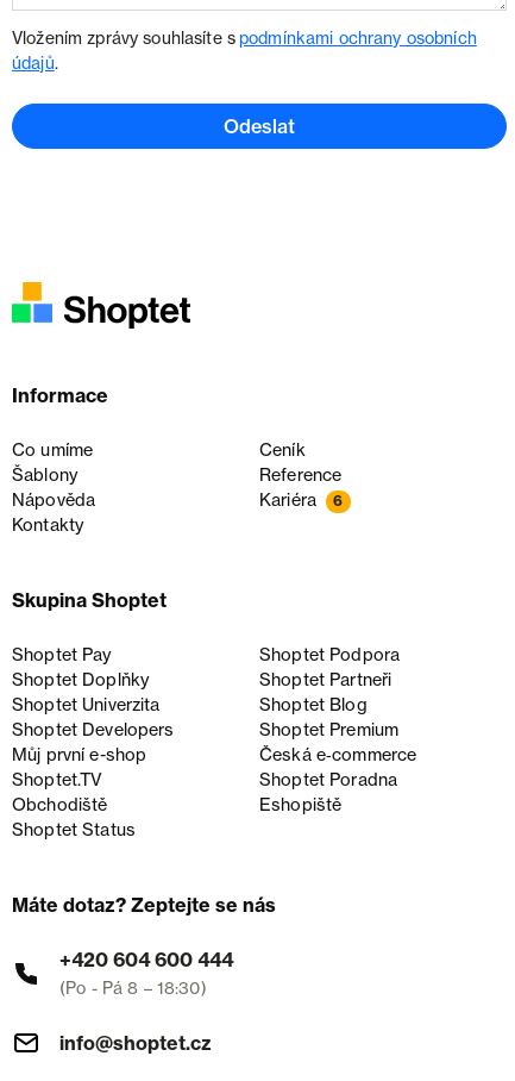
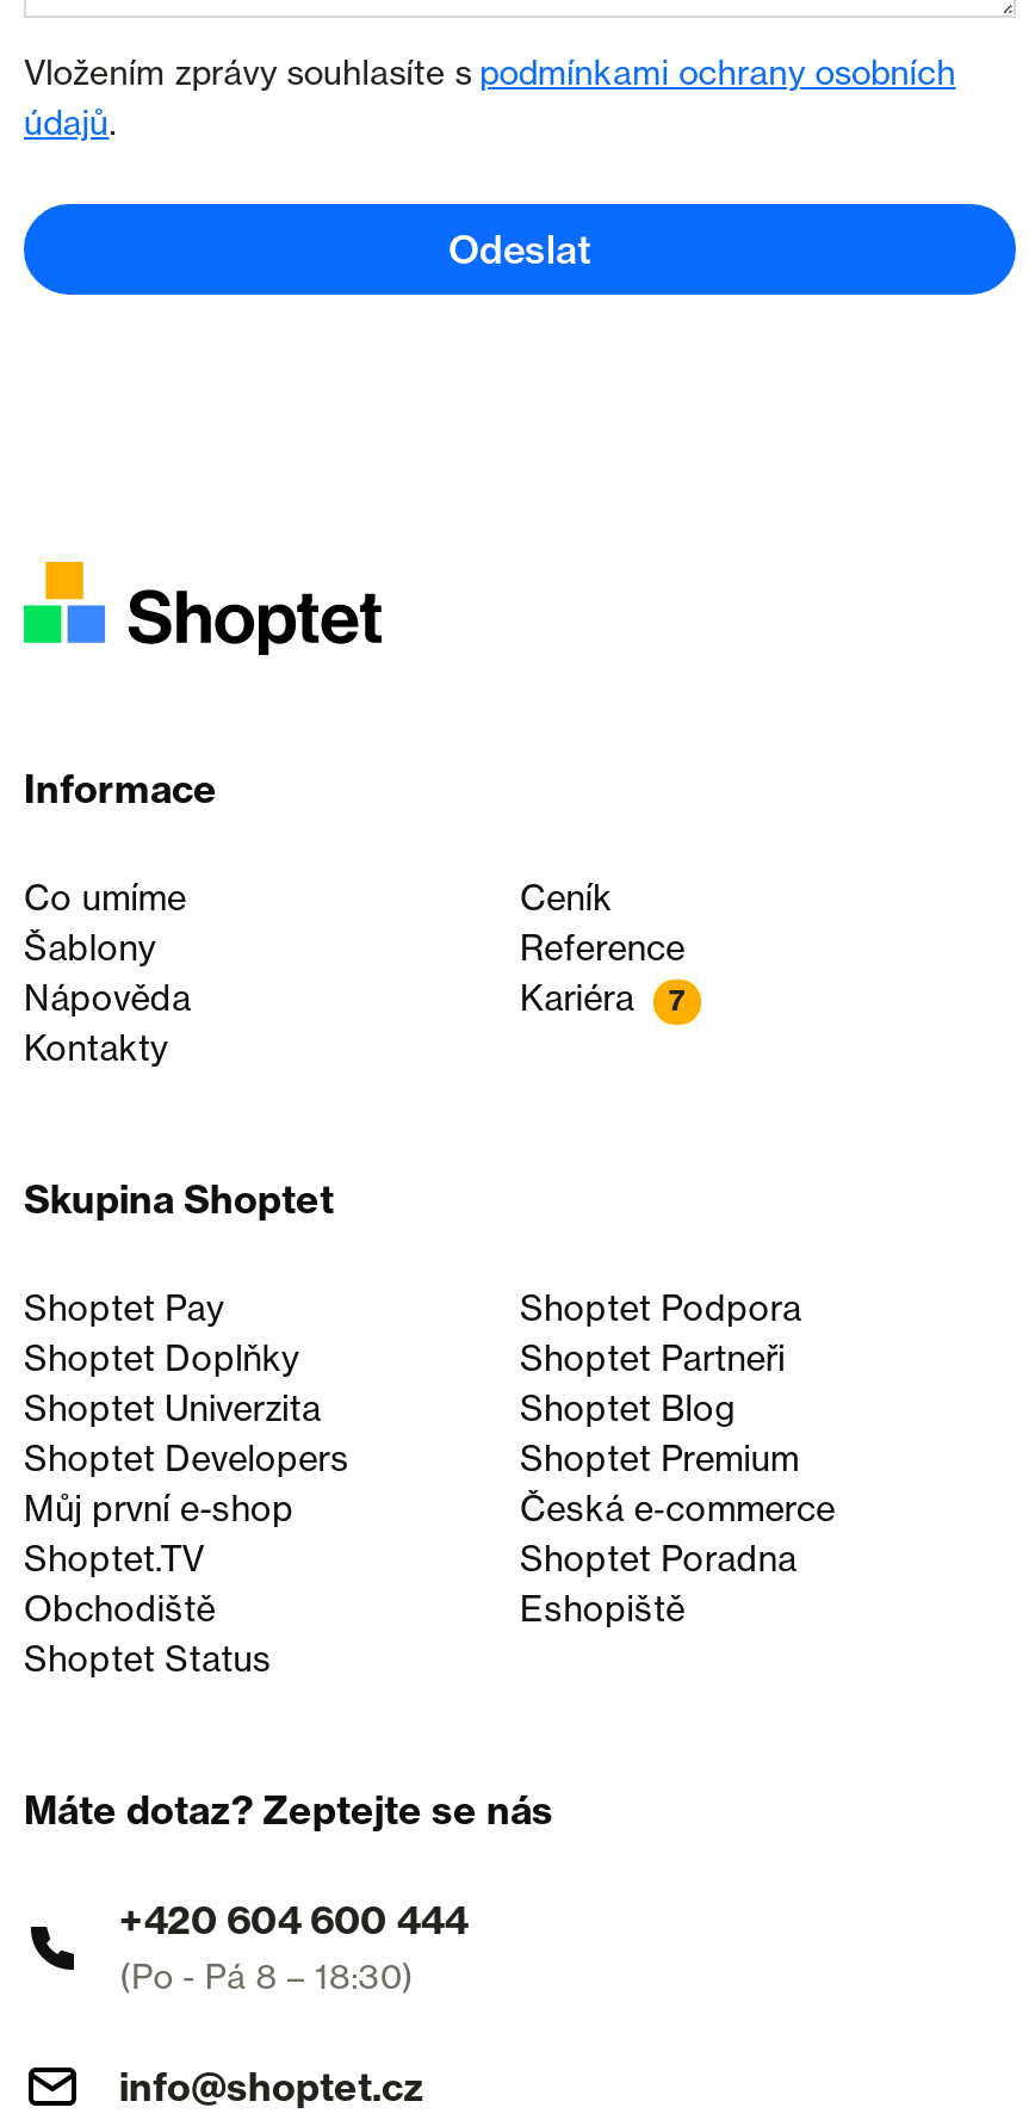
- Kariéra 6
+ Kariéra 7
